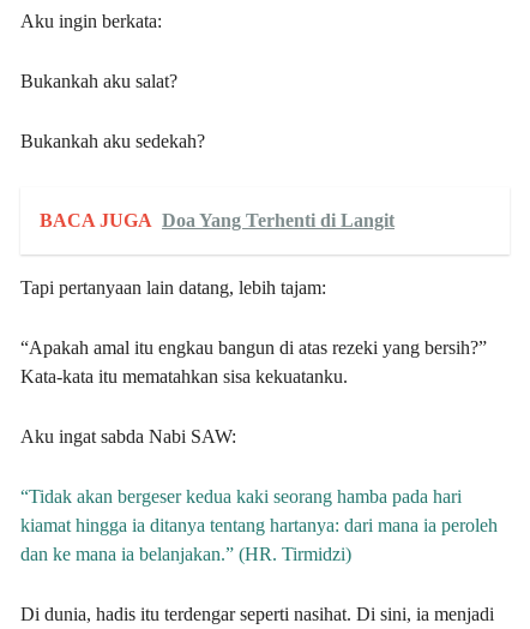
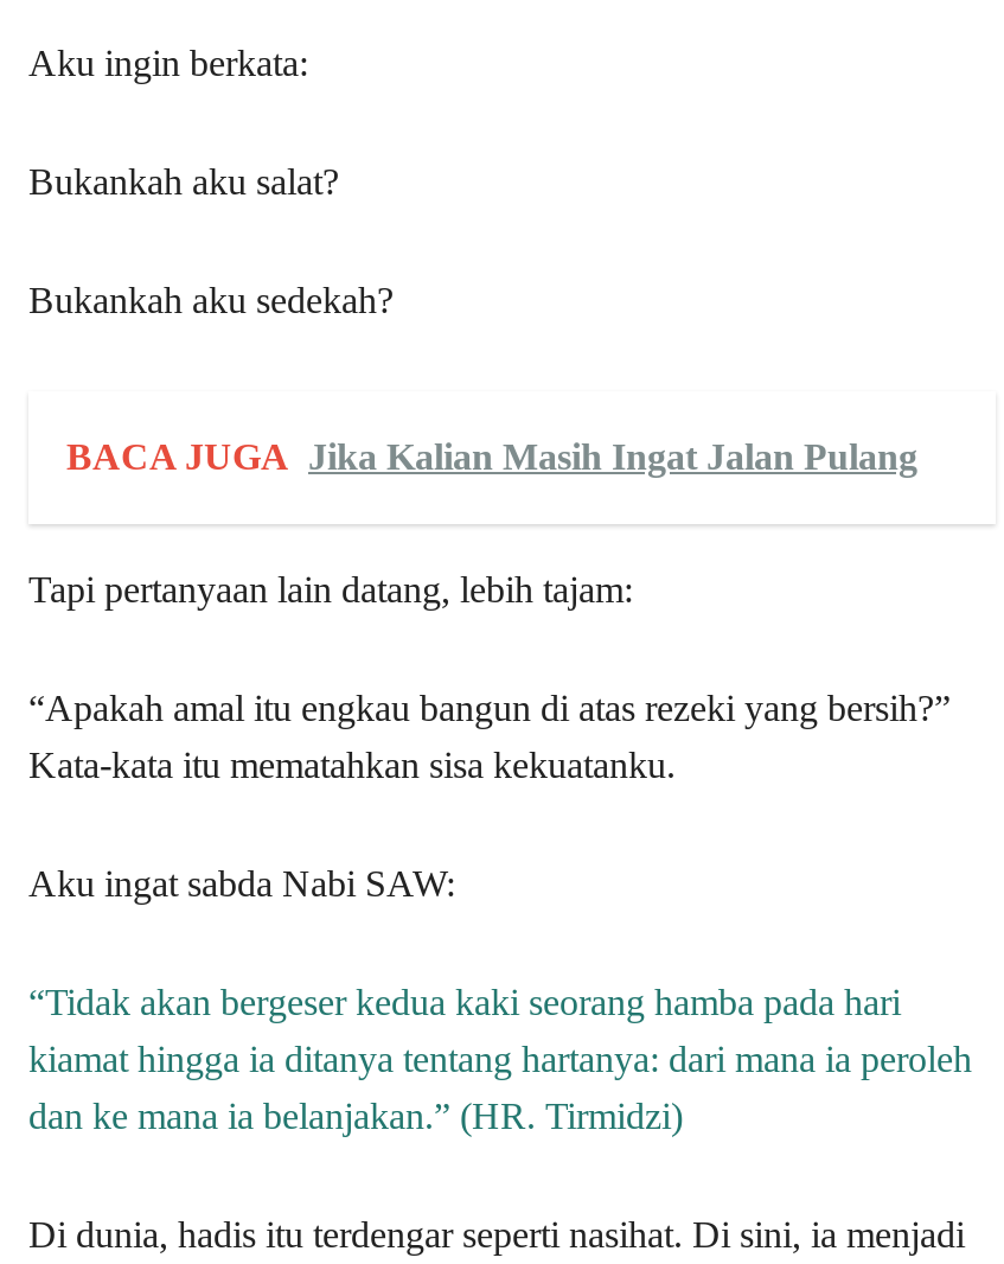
- BACA JUGA Doa Yang Terhenti di Langit
+ BACA JUGA Jika Kalian Masih Ingat Jalan Pulang
